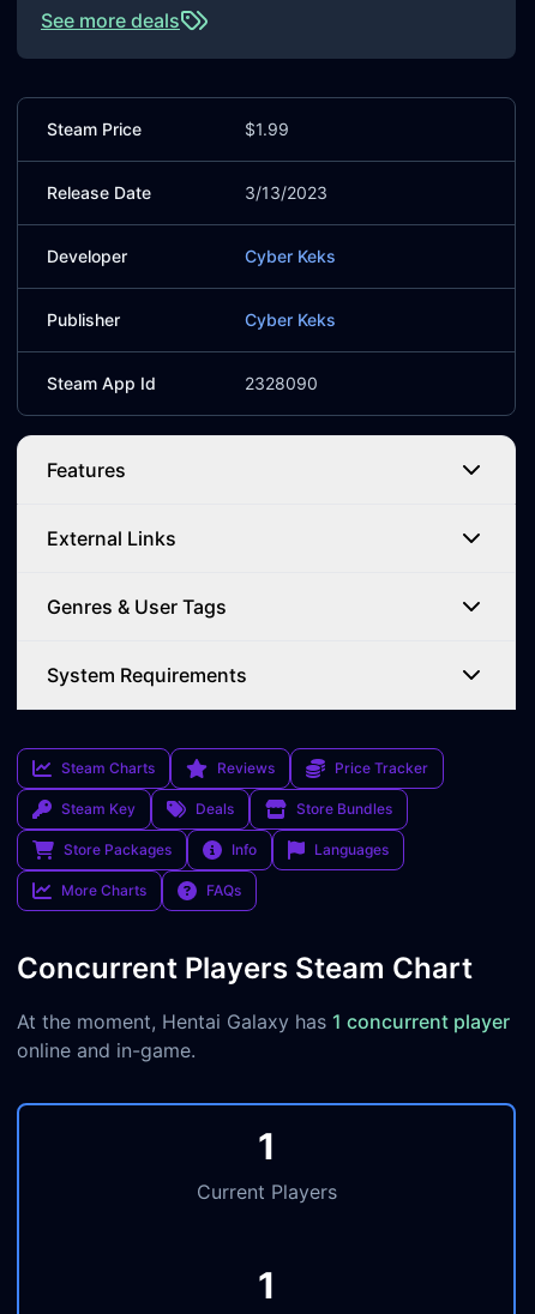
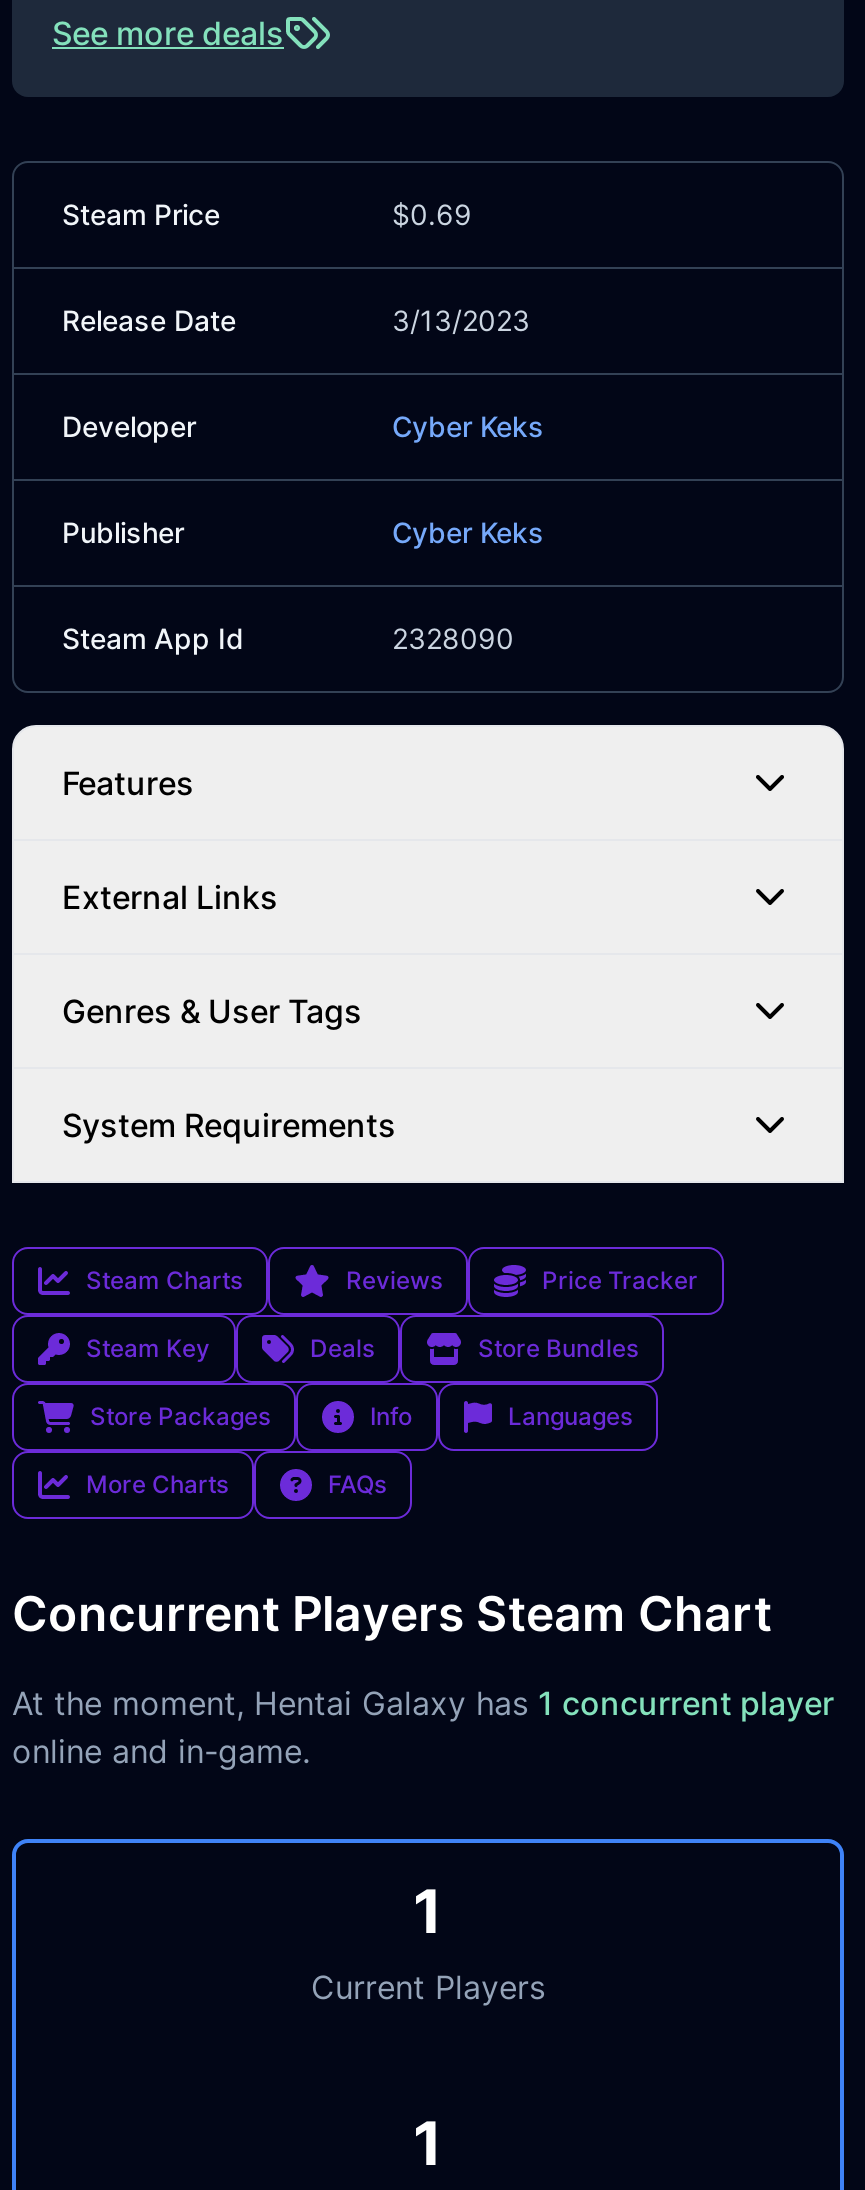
- $1.99
+ $0.69
